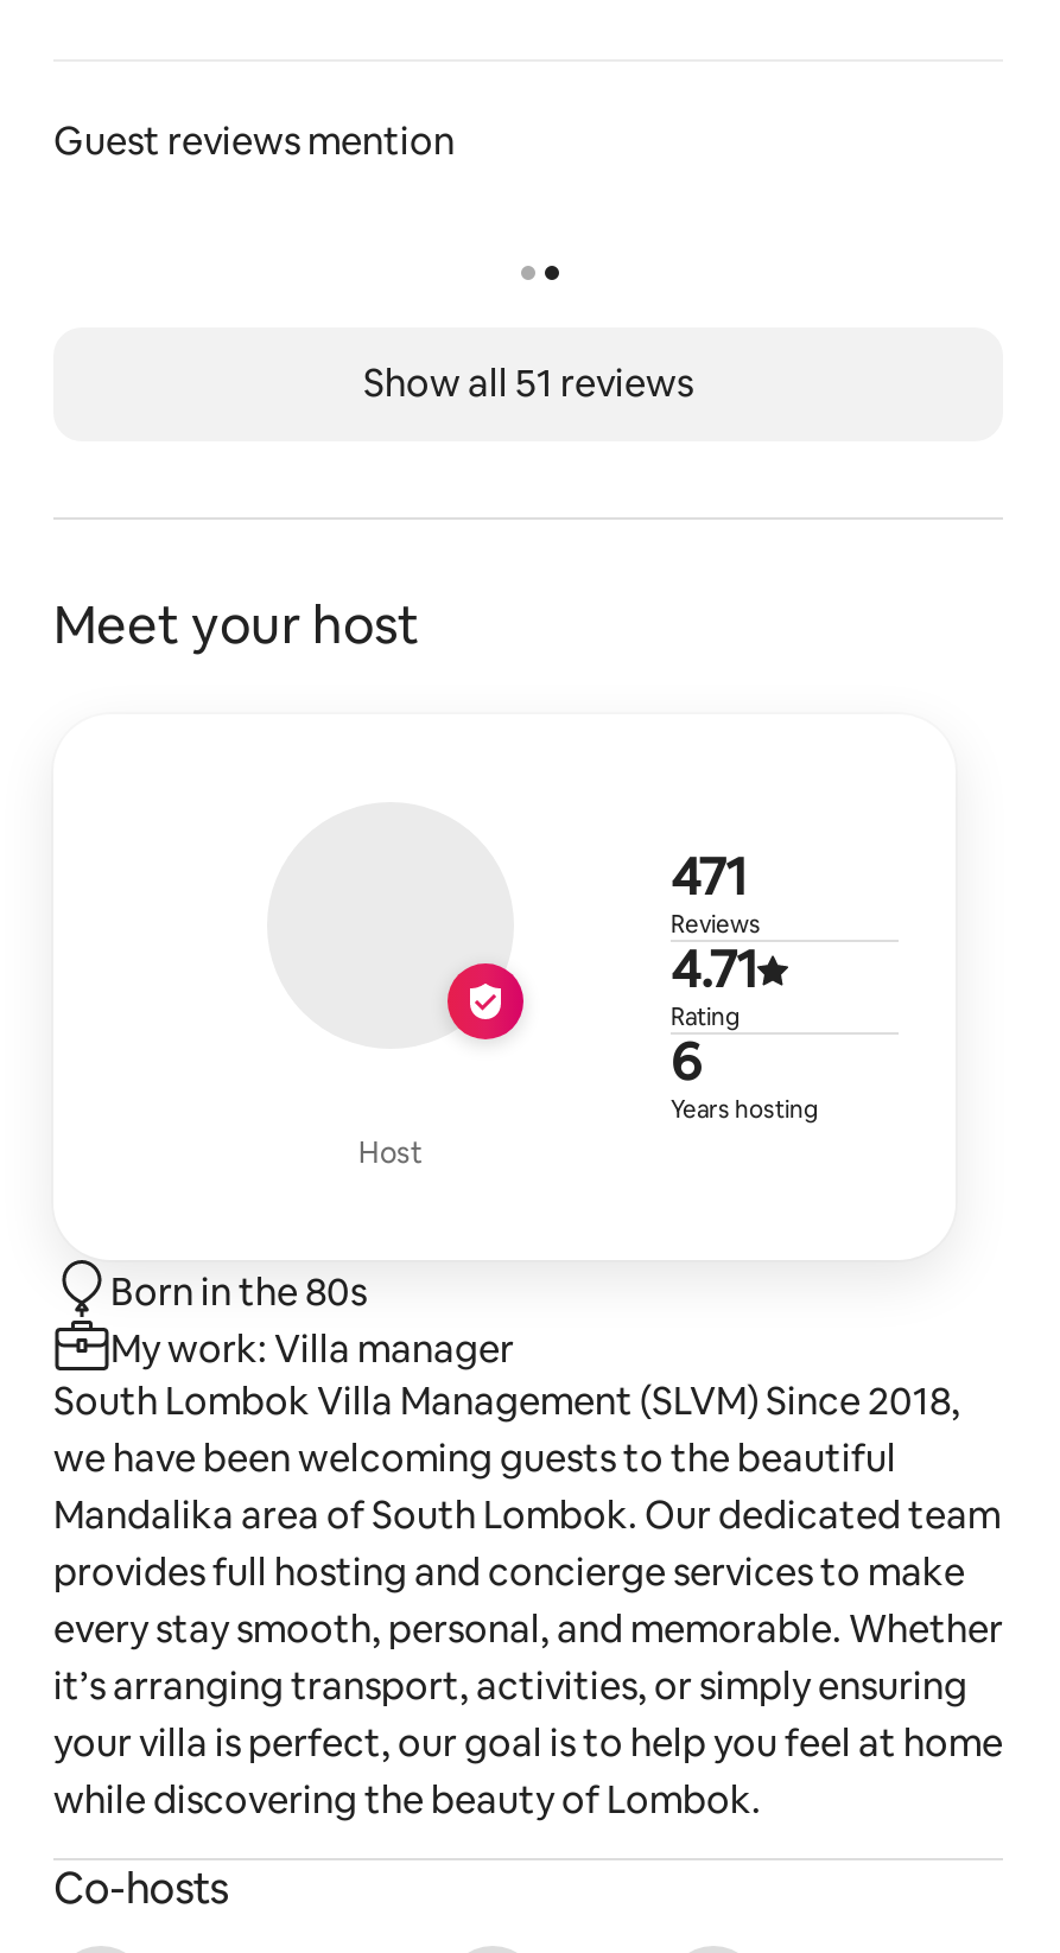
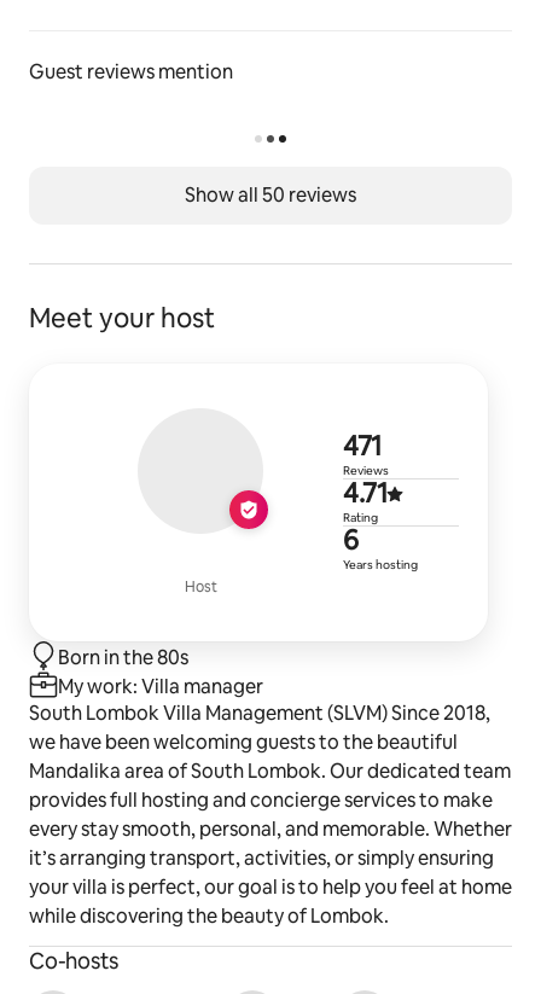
- Show all 51 reviews
+ Show all 50 reviews
